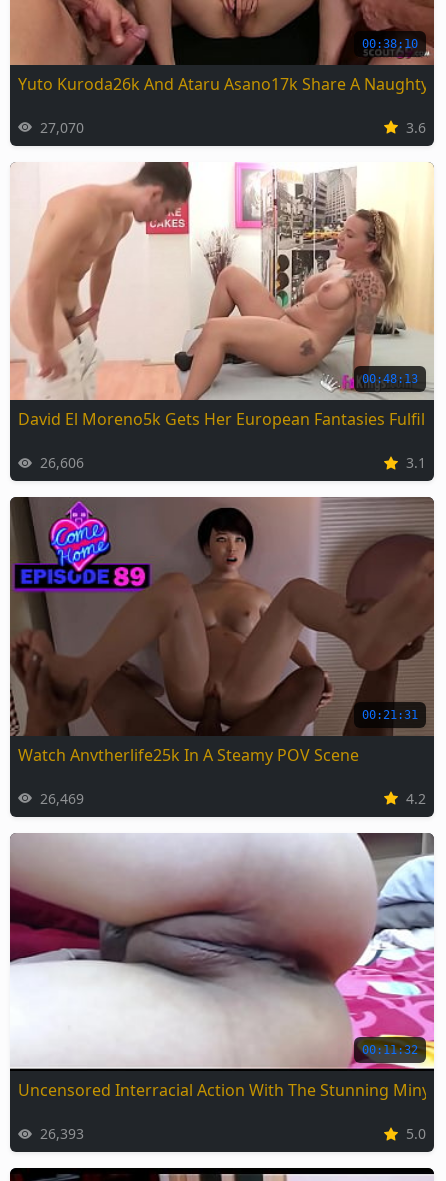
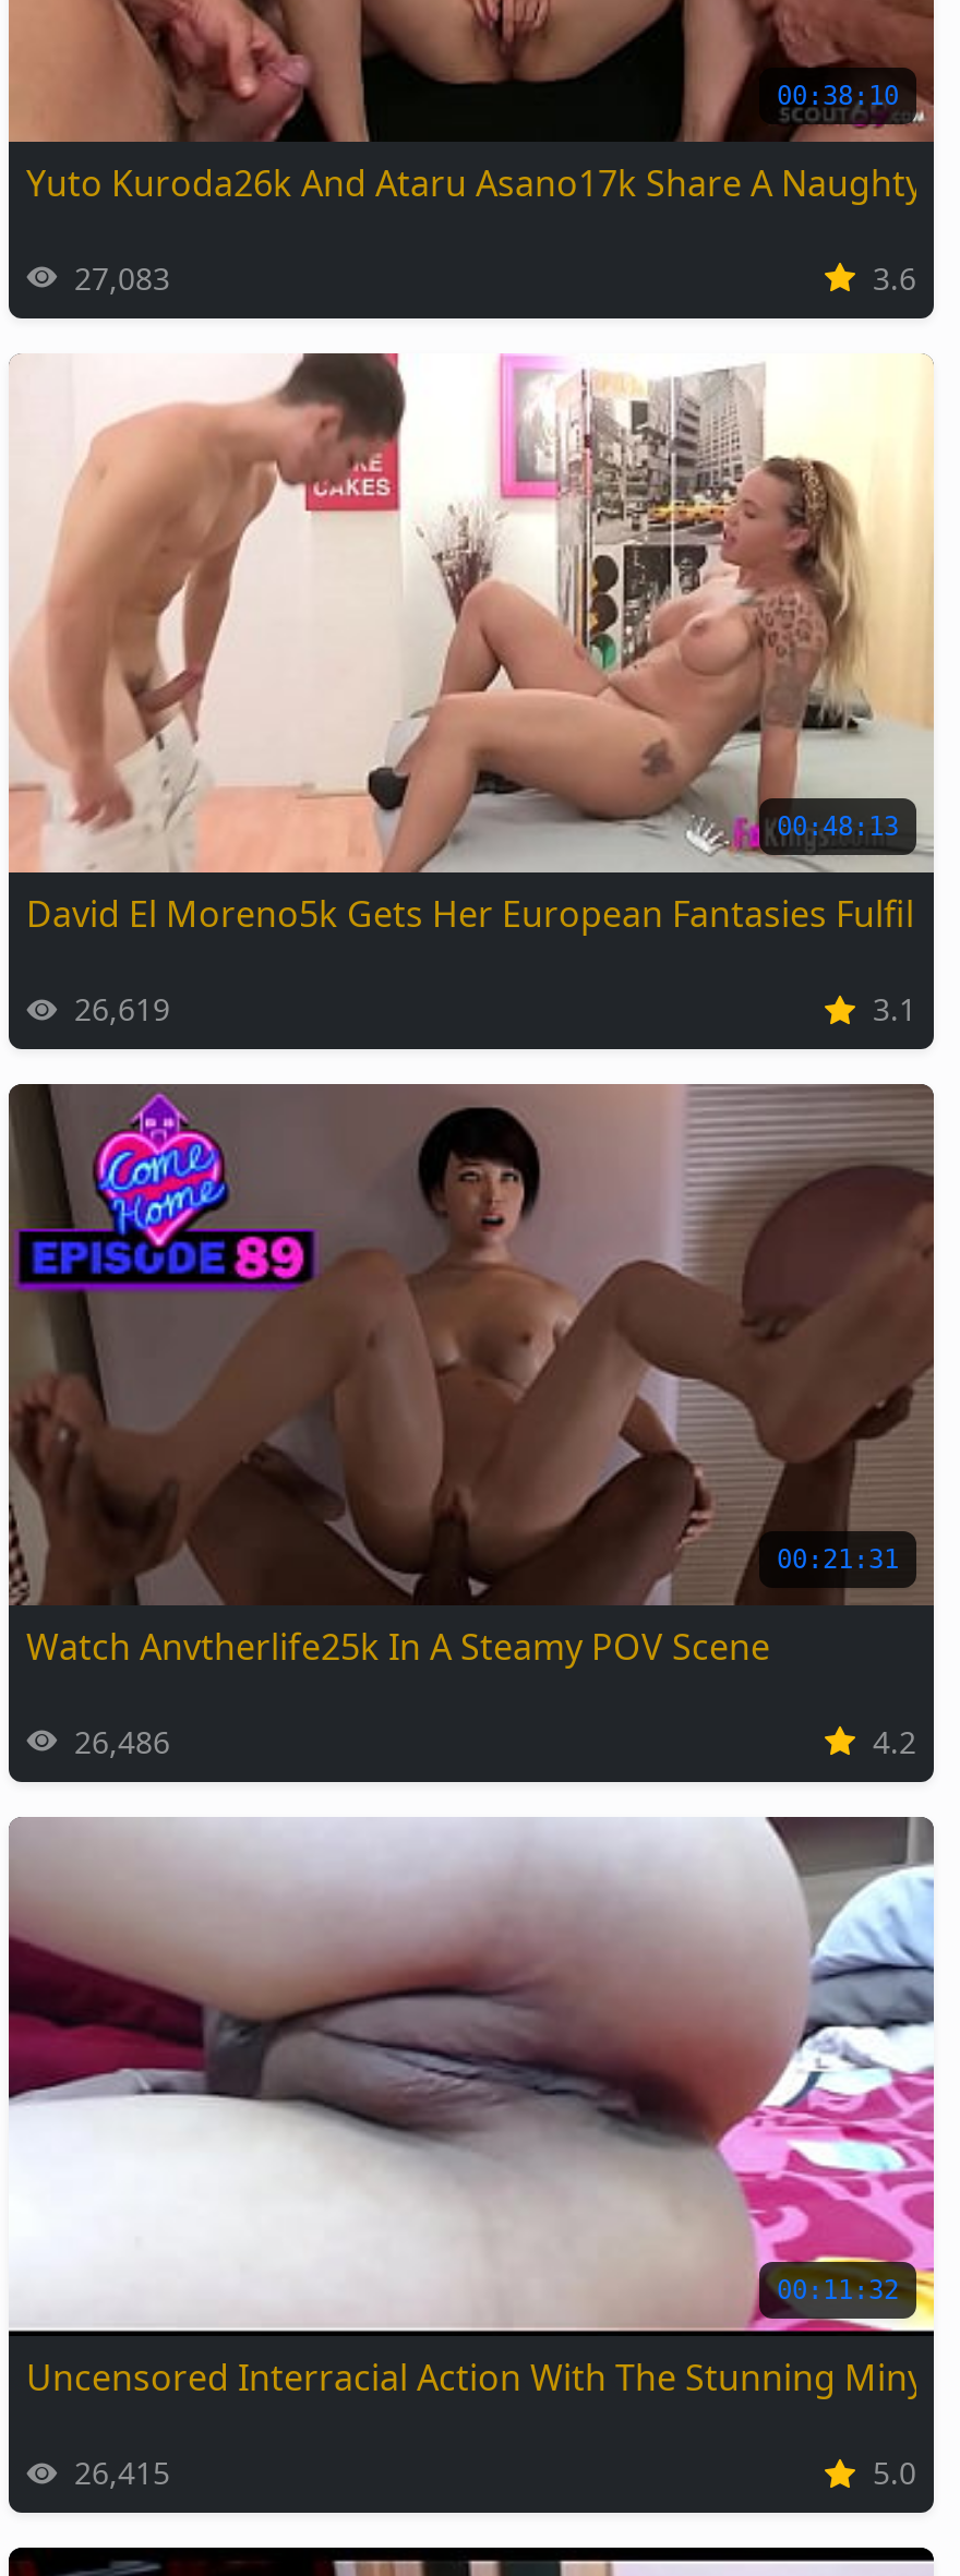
- 27,070
+ 27,083

- 26,606
+ 26,619

- 26,469
+ 26,486

- 26,393
+ 26,415
